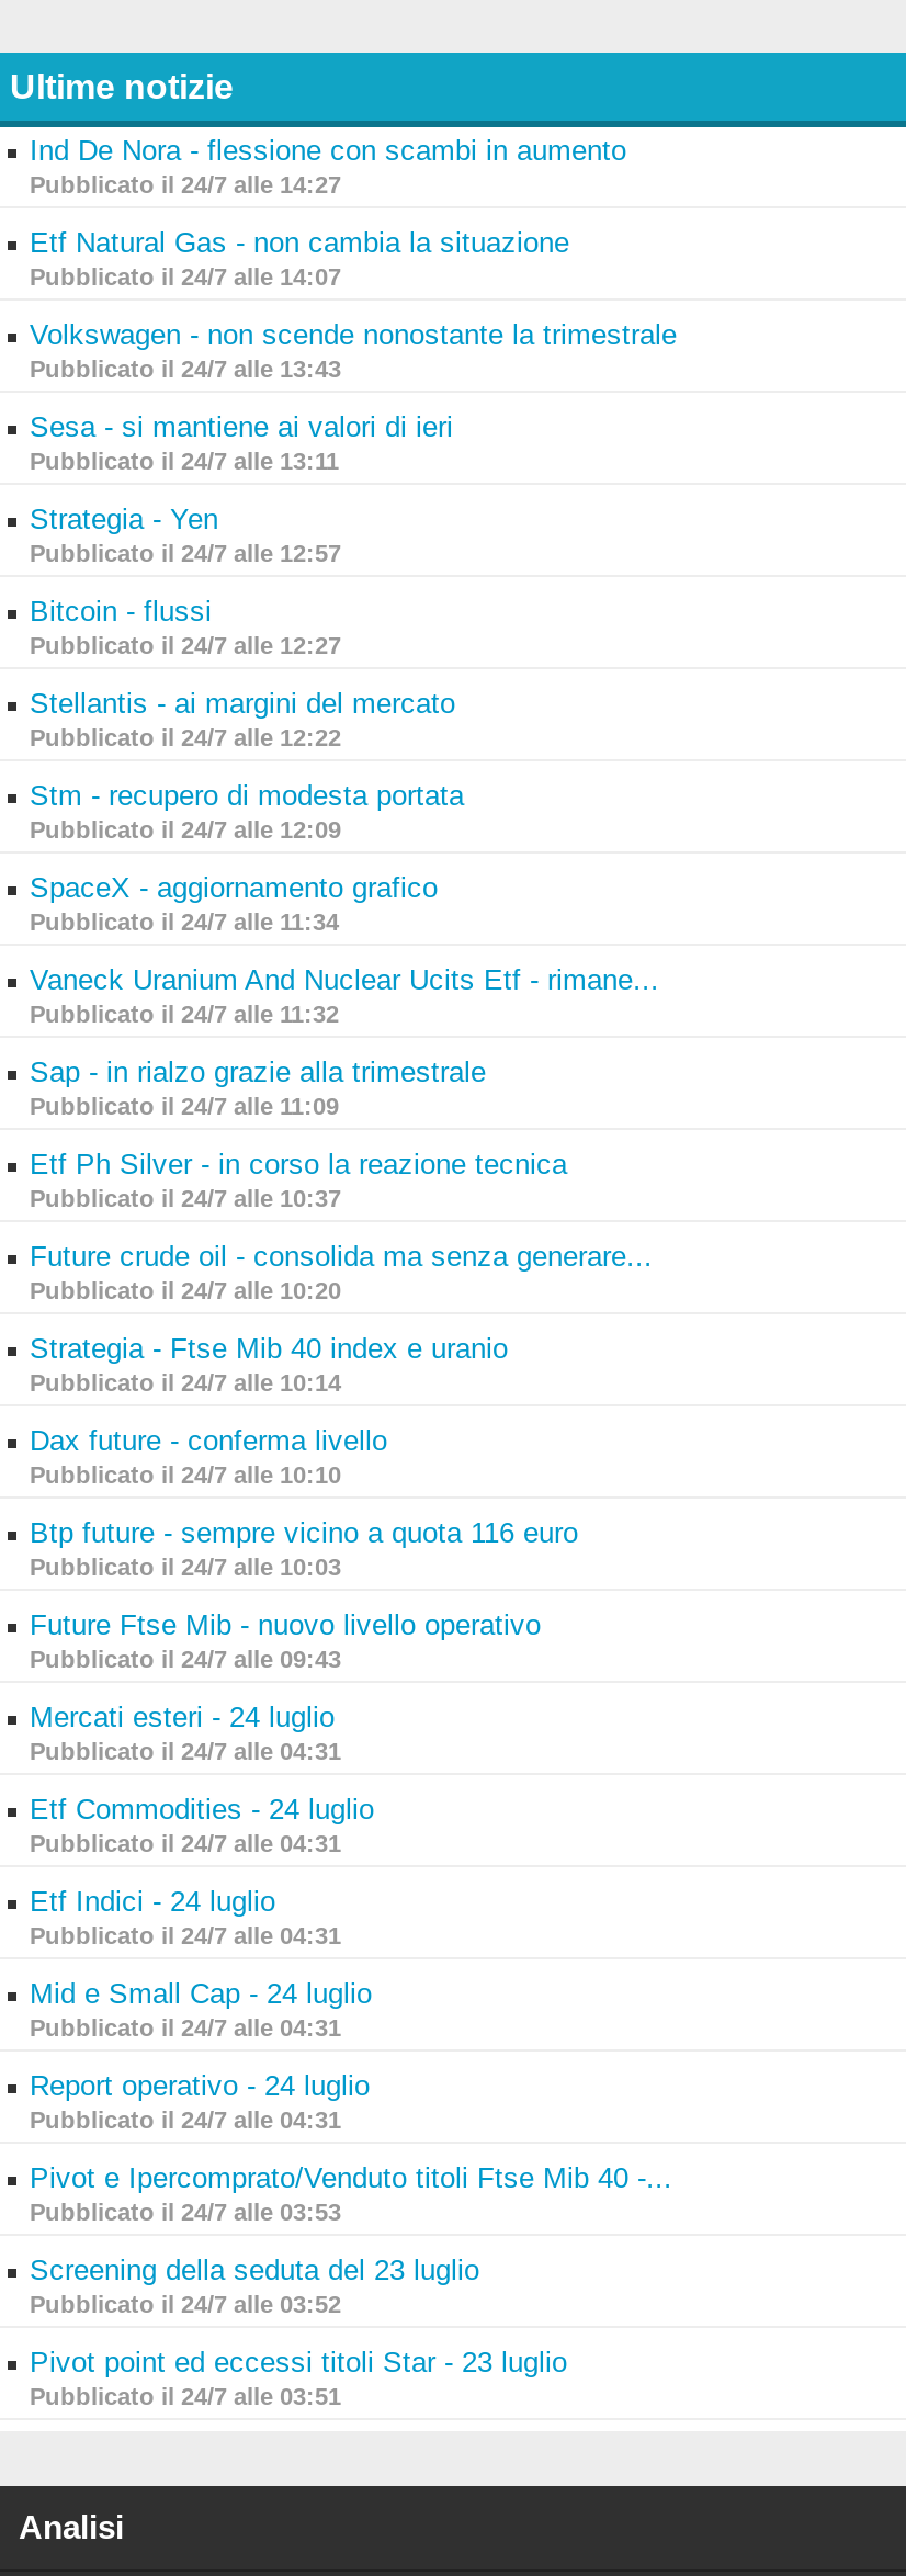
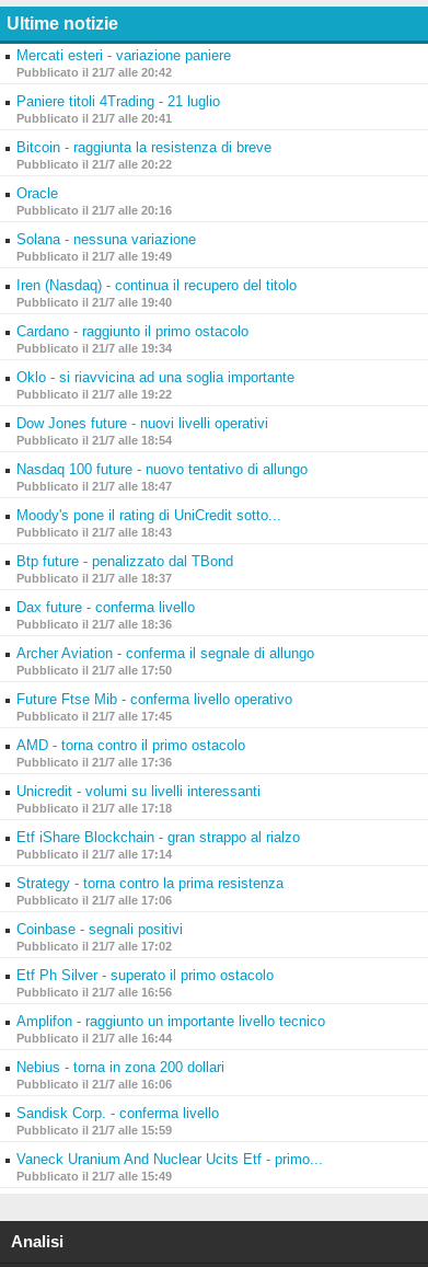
- Ind De Nora - flessione con scambi in aumento
- Pubblicato il 24/7 alle 14:27
- Etf Natural Gas - non cambia la situazione
- Pubblicato il 24/7 alle 14:07
- Volkswagen - non scende nonostante la trimestrale
- Pubblicato il 24/7 alle 13:43
- Sesa - si mantiene ai valori di ieri
- Pubblicato il 24/7 alle 13:11
- Strategia - Yen
- Pubblicato il 24/7 alle 12:57
- Bitcoin - flussi
- Pubblicato il 24/7 alle 12:27
- Stellantis - ai margini del mercato
- Pubblicato il 24/7 alle 12:22
- Stm - recupero di modesta portata
- Pubblicato il 24/7 alle 12:09
- SpaceX - aggiornamento grafico
- Pubblicato il 24/7 alle 11:34
- Vaneck Uranium And Nuclear Ucits Etf - rimane...
- Pubblicato il 24/7 alle 11:32
- Sap - in rialzo grazie alla trimestrale
- Pubblicato il 24/7 alle 11:09
- Etf Ph Silver - in corso la reazione tecnica
- Pubblicato il 24/7 alle 10:37
- Future crude oil - consolida ma senza generare...
- Pubblicato il 24/7 alle 10:20
- Strategia - Ftse Mib 40 index e uranio
- Pubblicato il 24/7 alle 10:14
+ Mercati esteri - variazione paniere
+ Pubblicato il 21/7 alle 20:42
+ Paniere titoli 4Trading - 21 luglio
+ Pubblicato il 21/7 alle 20:41
+ Bitcoin - raggiunta la resistenza di breve
+ Pubblicato il 21/7 alle 20:22
+ Oracle
+ Pubblicato il 21/7 alle 20:16
+ Solana - nessuna variazione
+ Pubblicato il 21/7 alle 19:49
+ Iren (Nasdaq) - continua il recupero del titolo
+ Pubblicato il 21/7 alle 19:40
+ Cardano - raggiunto il primo ostacolo
+ Pubblicato il 21/7 alle 19:34
+ Oklo - si riavvicina ad una soglia importante
+ Pubblicato il 21/7 alle 19:22
+ Dow Jones future - nuovi livelli operativi
+ Pubblicato il 21/7 alle 18:54
+ Nasdaq 100 future - nuovo tentativo di allungo
+ Pubblicato il 21/7 alle 18:47
+ Moody's pone il rating di UniCredit sotto...
+ Pubblicato il 21/7 alle 18:43
+ Btp future - penalizzato dal TBond
+ Pubblicato il 21/7 alle 18:37

moved up: Dax future - conferma livello

- Pubblicato il 24/7 alle 10:10
- Btp future - sempre vicino a quota 116 euro
- Pubblicato il 24/7 alle 10:03
- Future Ftse Mib - nuovo livello operativo
- Pubblicato il 24/7 alle 09:43
- Mercati esteri - 24 luglio
- Pubblicato il 24/7 alle 04:31
- Etf Commodities - 24 luglio
- Pubblicato il 24/7 alle 04:31
- Etf Indici - 24 luglio
- Pubblicato il 24/7 alle 04:31
- Mid e Small Cap - 24 luglio
- Pubblicato il 24/7 alle 04:31
- Report operativo - 24 luglio
- Pubblicato il 24/7 alle 04:31
- Pivot e Ipercomprato/Venduto titoli Ftse Mib 40 -...
- Pubblicato il 24/7 alle 03:53
- Screening della seduta del 23 luglio
- Pubblicato il 24/7 alle 03:52
- Pivot point ed eccessi titoli Star - 23 luglio
- Pubblicato il 24/7 alle 03:51
+ Pubblicato il 21/7 alle 18:36
+ Archer Aviation - conferma il segnale di allungo
+ Pubblicato il 21/7 alle 17:50
+ Future Ftse Mib - conferma livello operativo
+ Pubblicato il 21/7 alle 17:45
+ AMD - torna contro il primo ostacolo
+ Pubblicato il 21/7 alle 17:36
+ Unicredit - volumi su livelli interessanti
+ Pubblicato il 21/7 alle 17:18
+ Etf iShare Blockchain - gran strappo al rialzo
+ Pubblicato il 21/7 alle 17:14
+ Strategy - torna contro la prima resistenza
+ Pubblicato il 21/7 alle 17:06
+ Coinbase - segnali positivi
+ Pubblicato il 21/7 alle 17:02
+ Etf Ph Silver - superato il primo ostacolo
+ Pubblicato il 21/7 alle 16:56
+ Amplifon - raggiunto un importante livello tecnico
+ Pubblicato il 21/7 alle 16:44
+ Nebius - torna in zona 200 dollari
+ Pubblicato il 21/7 alle 16:06
+ Sandisk Corp. - conferma livello
+ Pubblicato il 21/7 alle 15:59
+ Vaneck Uranium And Nuclear Ucits Etf - primo...
+ Pubblicato il 21/7 alle 15:49
